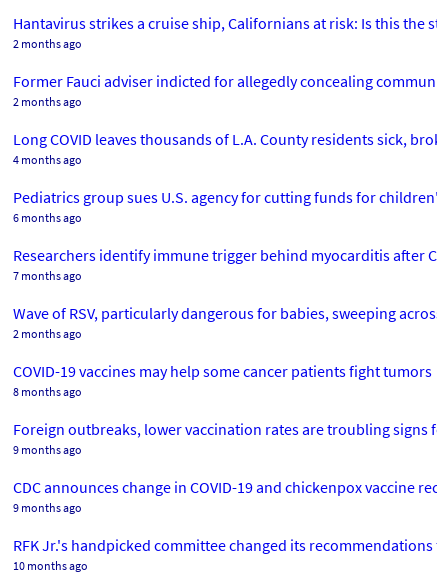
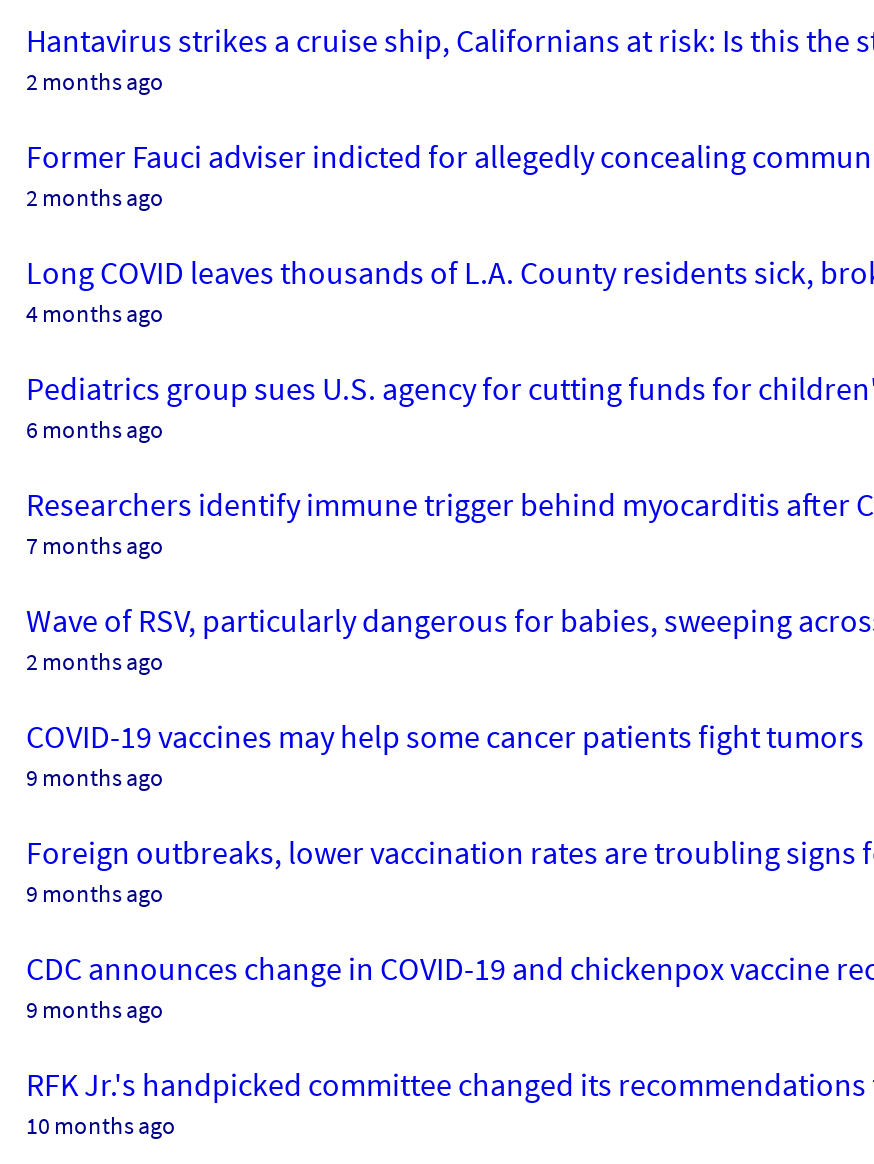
- 8 months ago
+ 9 months ago
